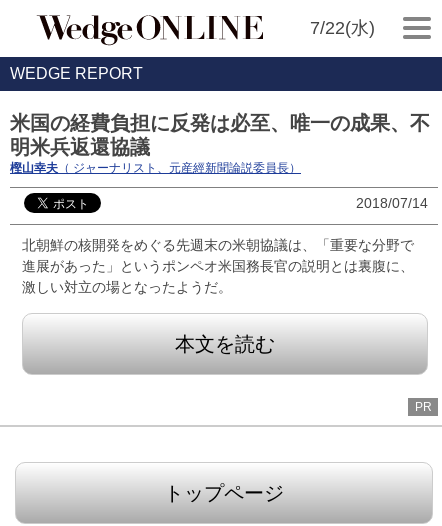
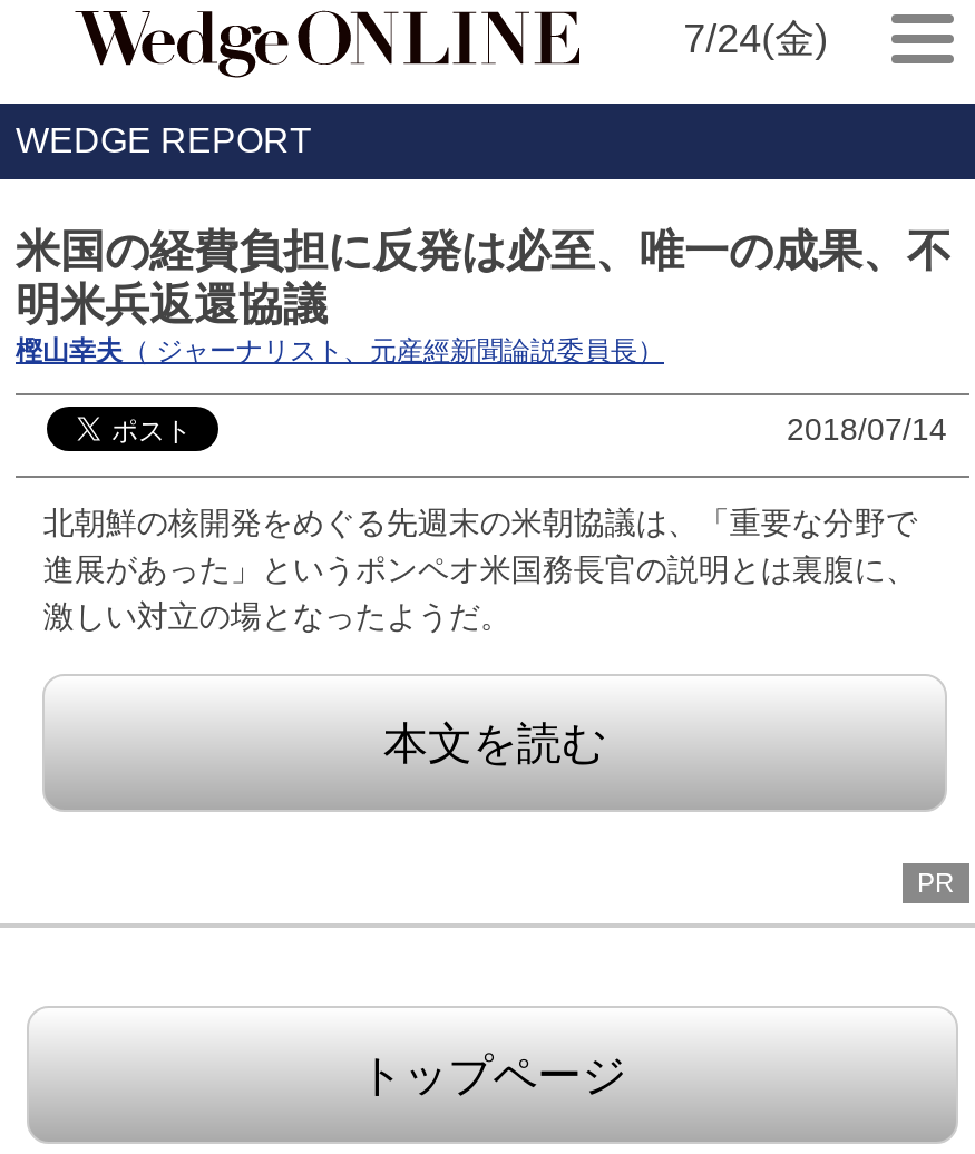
- 7/22(水)
+ 7/24(金)
